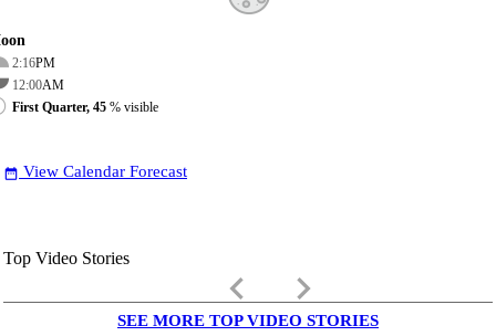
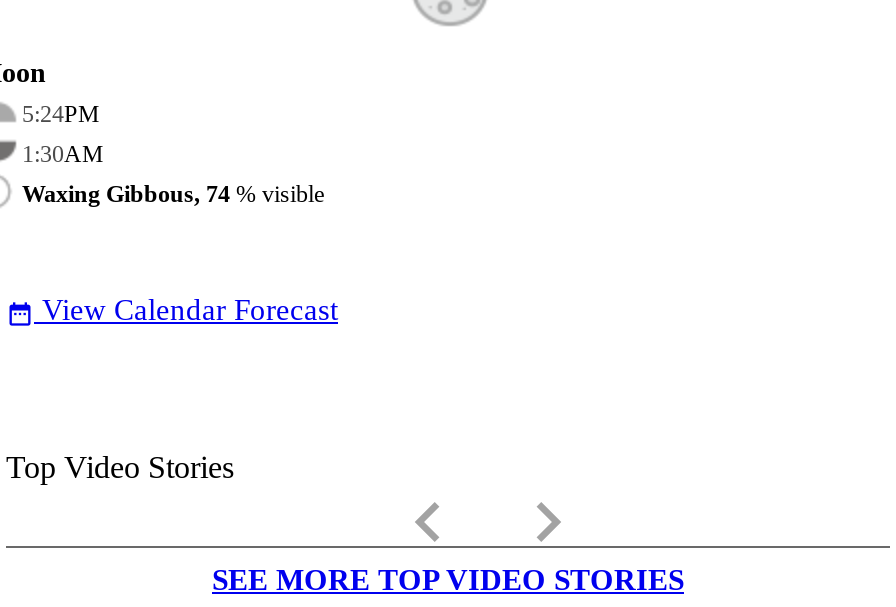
- 2:16PM
+ 5:24PM

- 12:00AM
+ 1:30AM

- First Quarter, 45% visible
+ Waxing Gibbous, 74% visible
